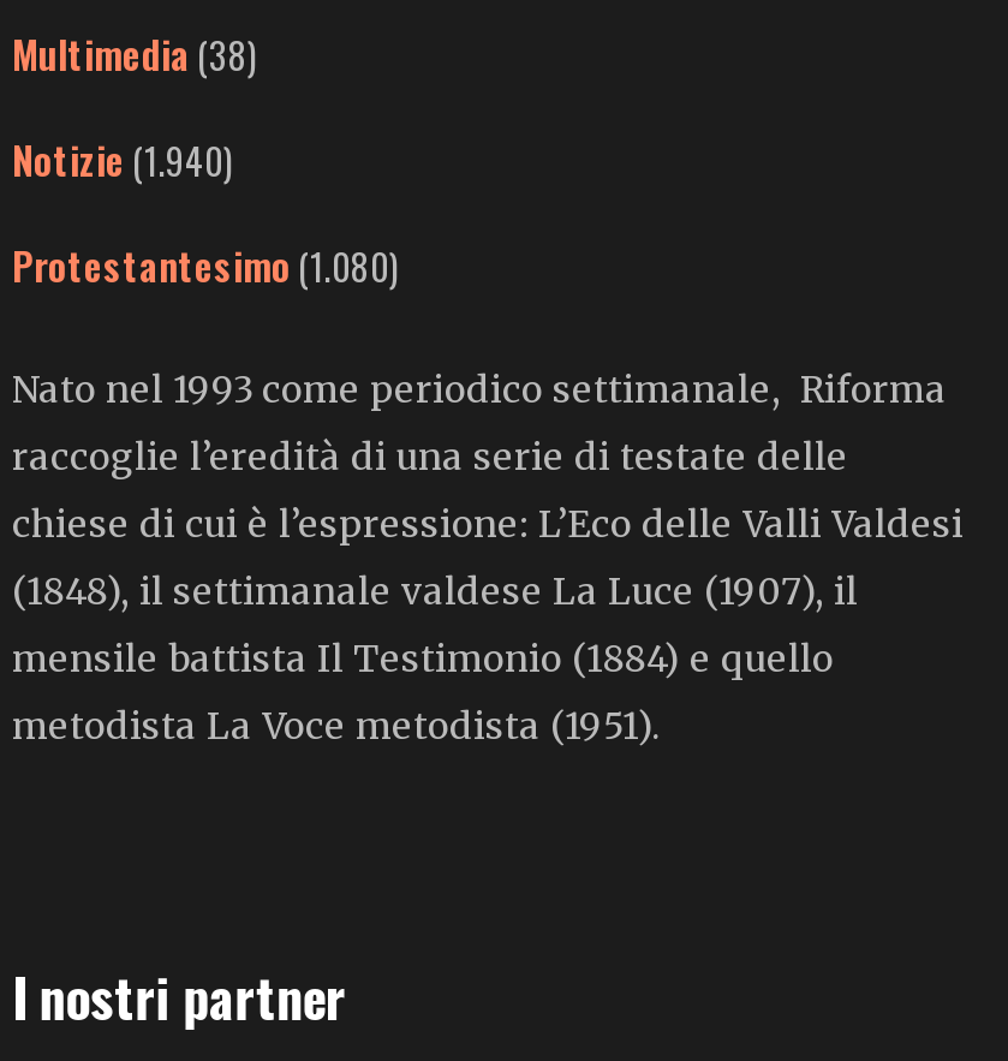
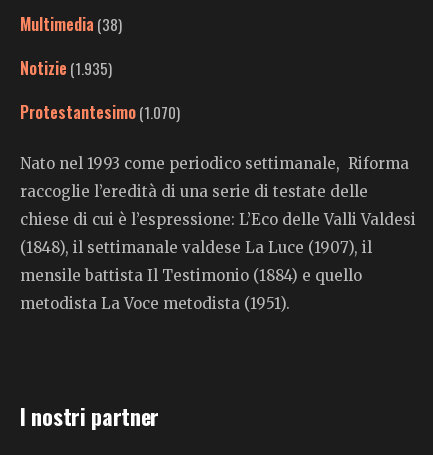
- Notizie (1.940)
+ Notizie (1.935)

- Protestantesimo (1.080)
+ Protestantesimo (1.070)
